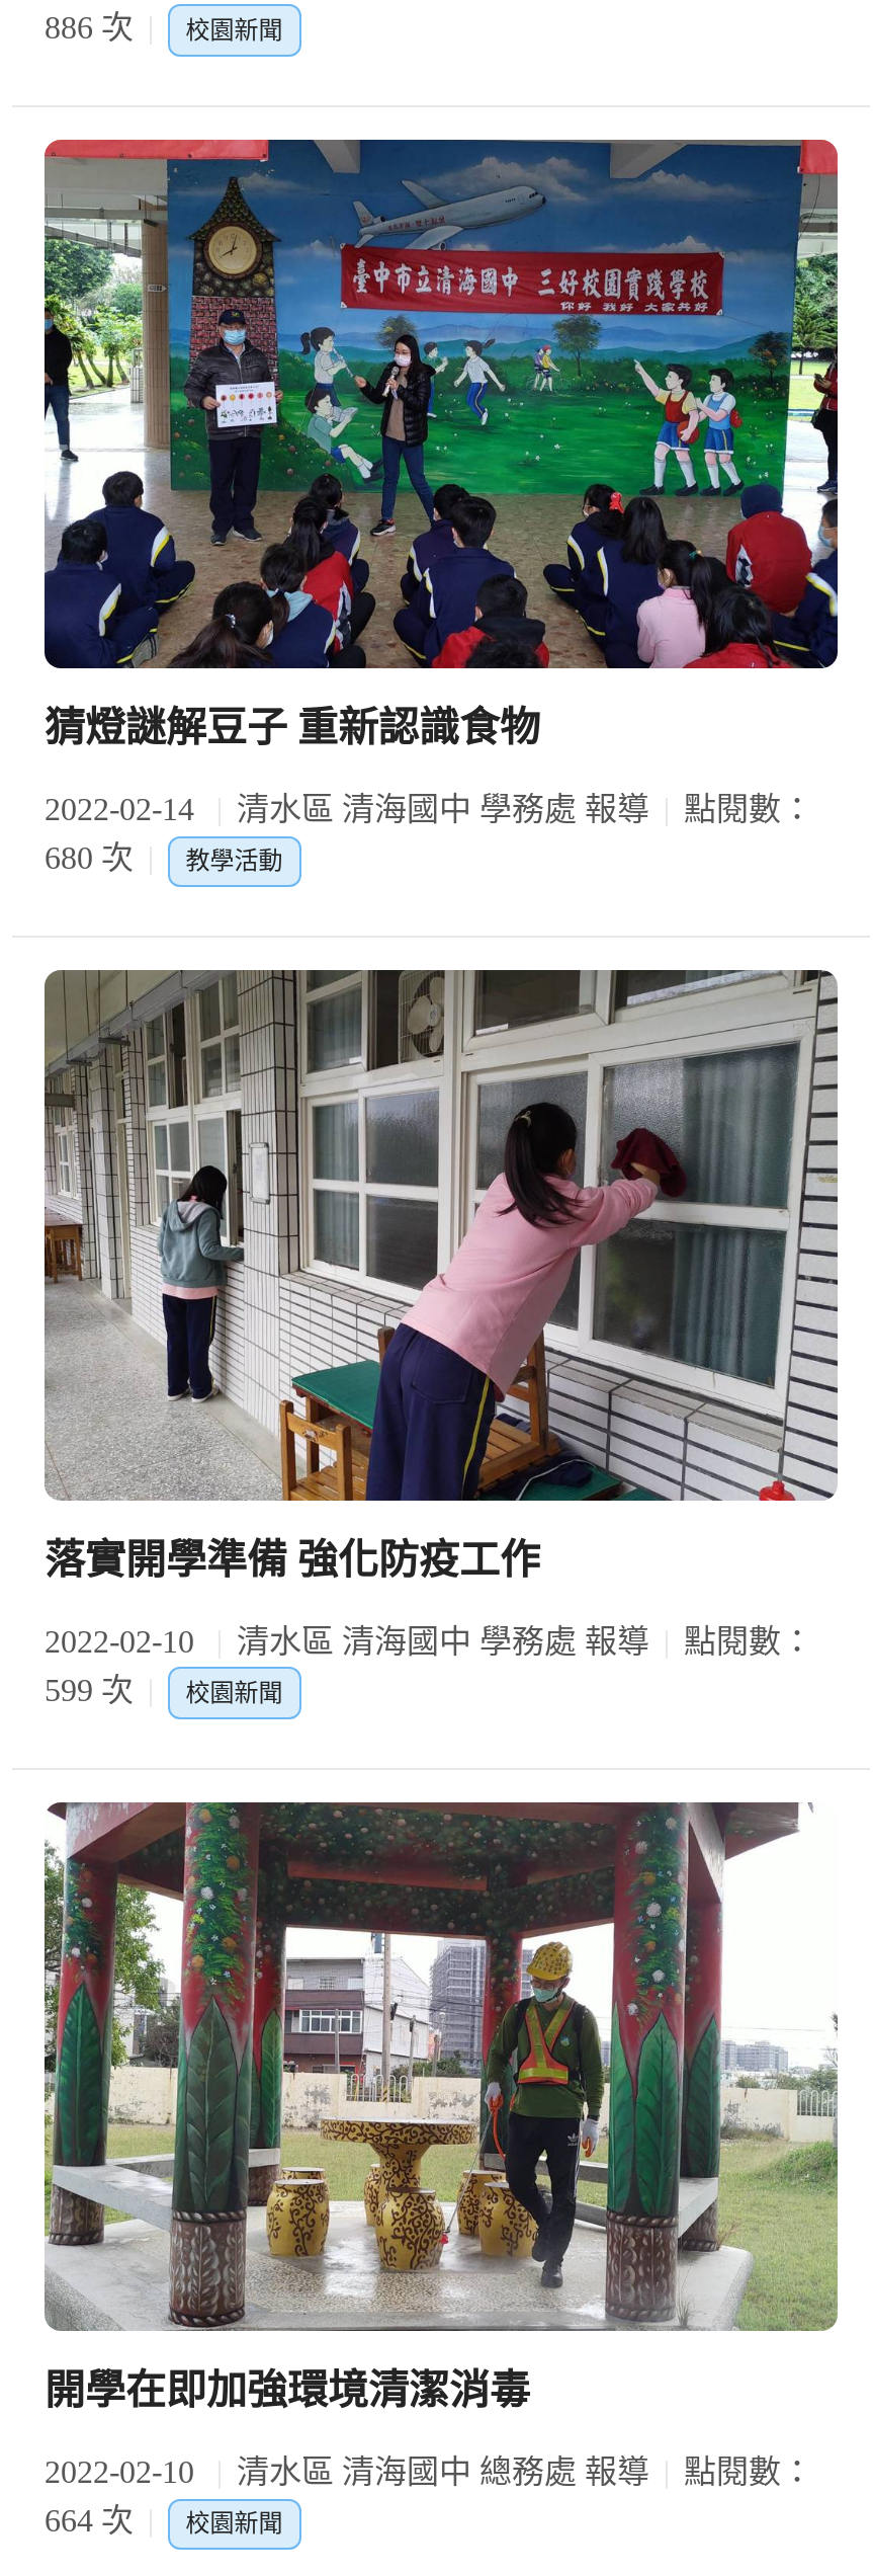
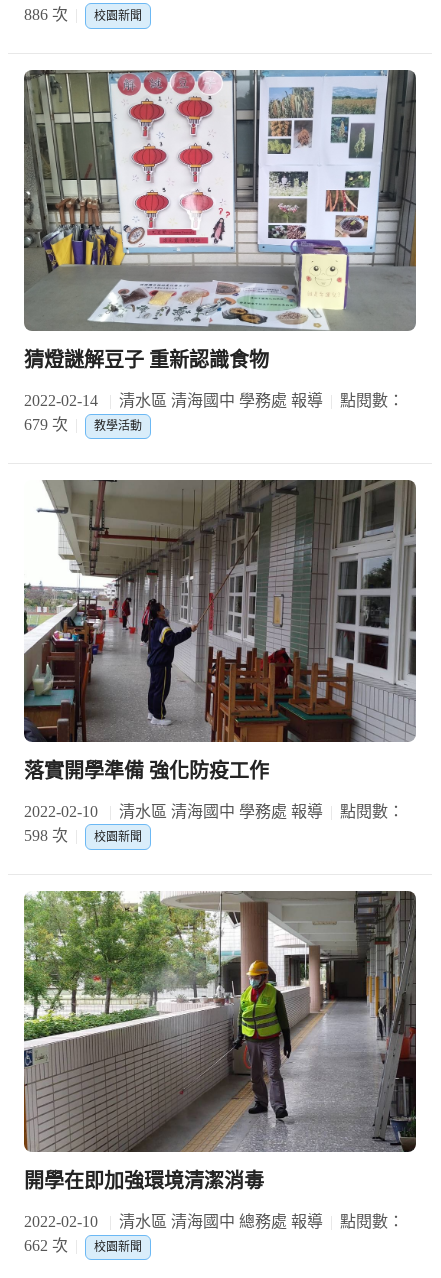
- [image]
+ [image]

- 680 次 教學活動
+ 679 次 教學活動

- [image]
+ [image]

- 599 次 校園新聞
+ 598 次 校園新聞

- [image]
+ [image]

- 664 次 校園新聞
+ 662 次 校園新聞
